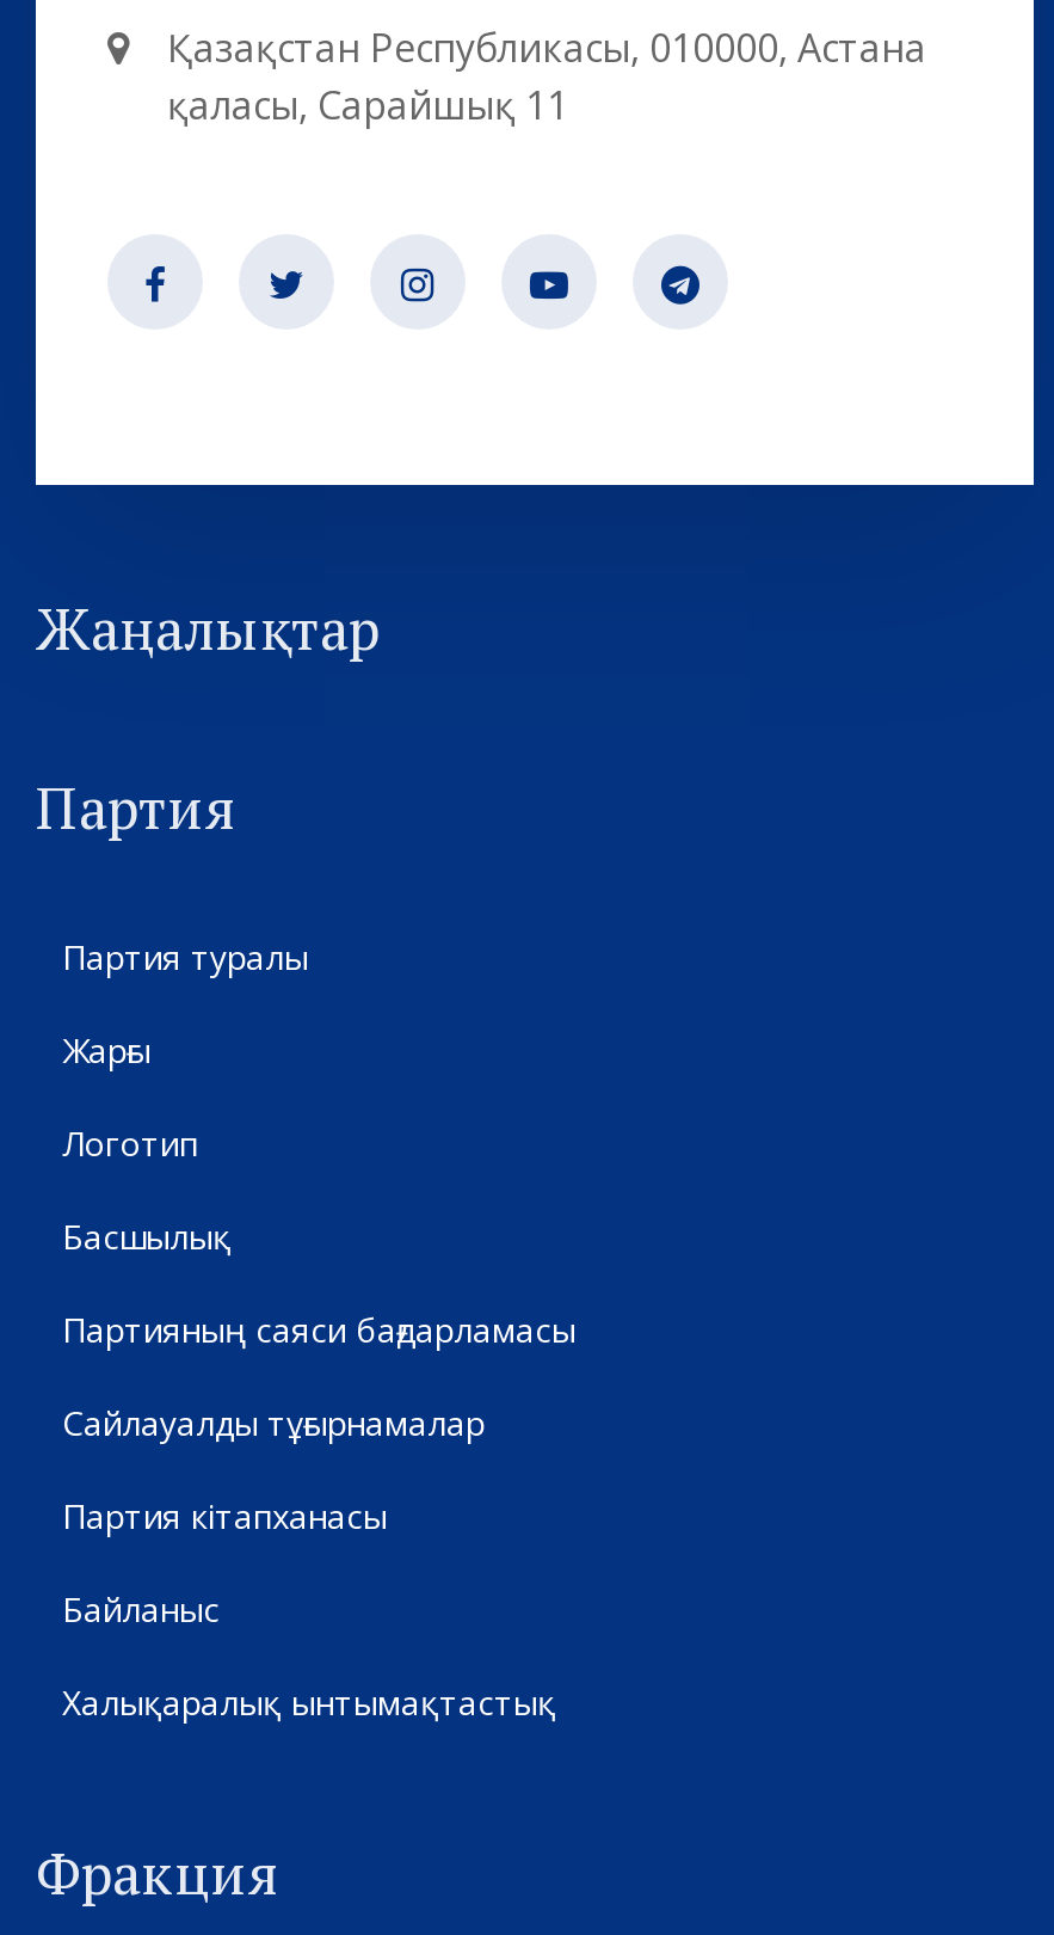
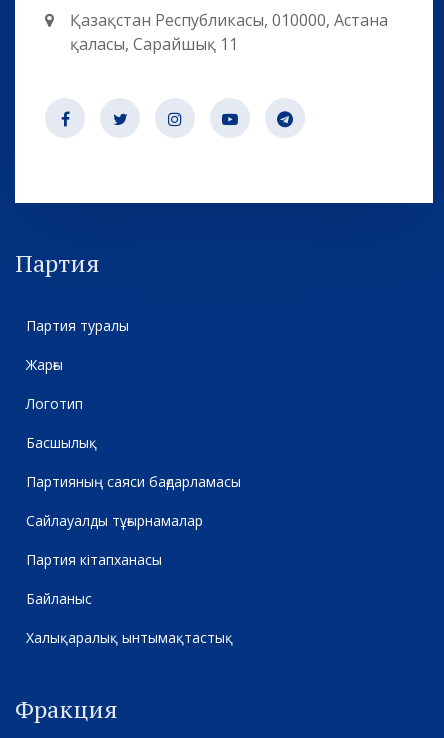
- Жаңалықтар
